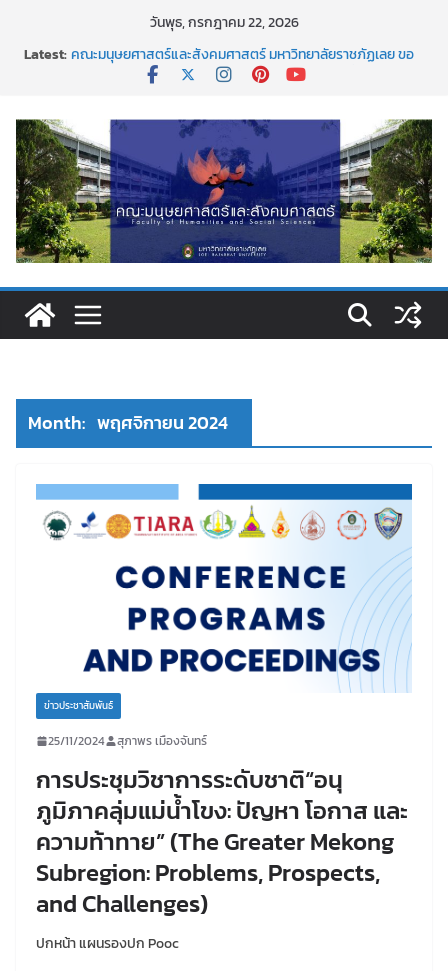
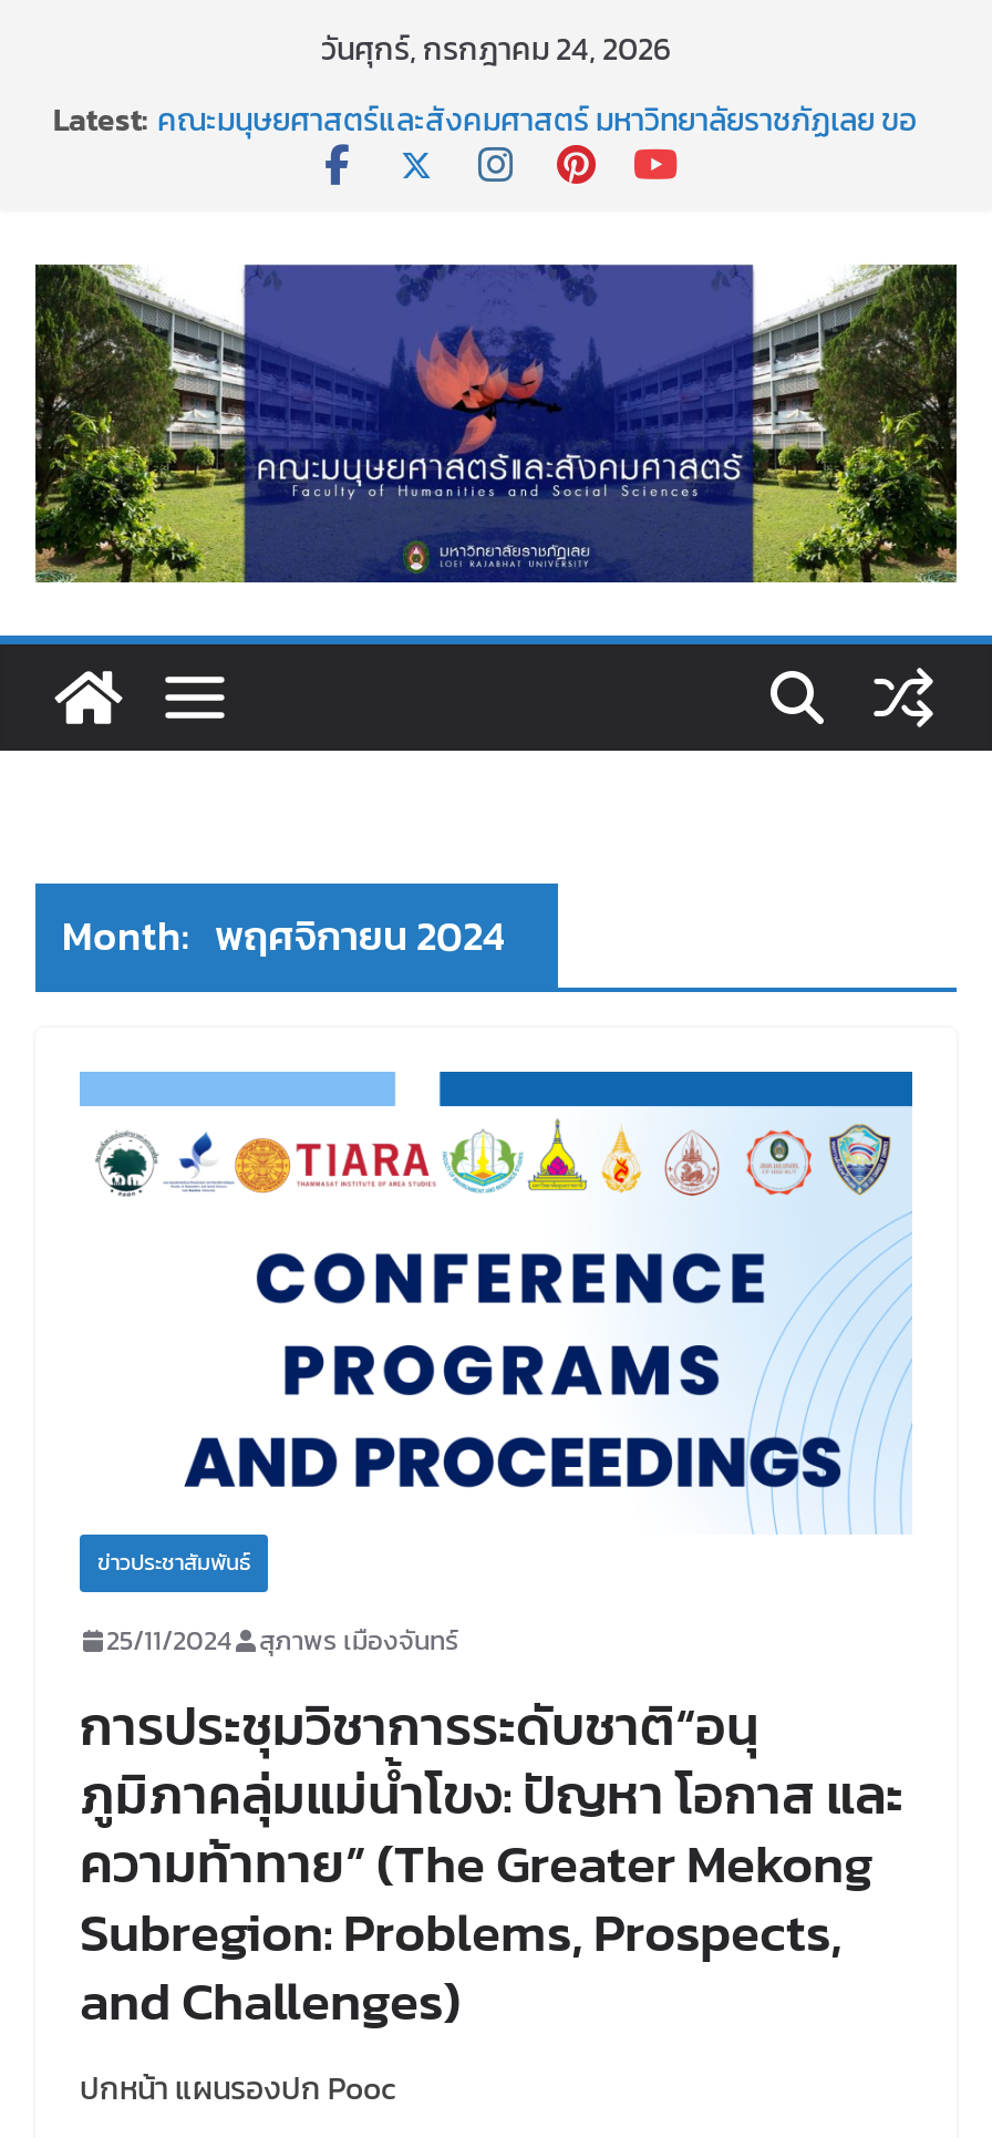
- วันพุธ, กรกฎาคม 22, 2026
+ วันศุกร์, กรกฎาคม 24, 2026
